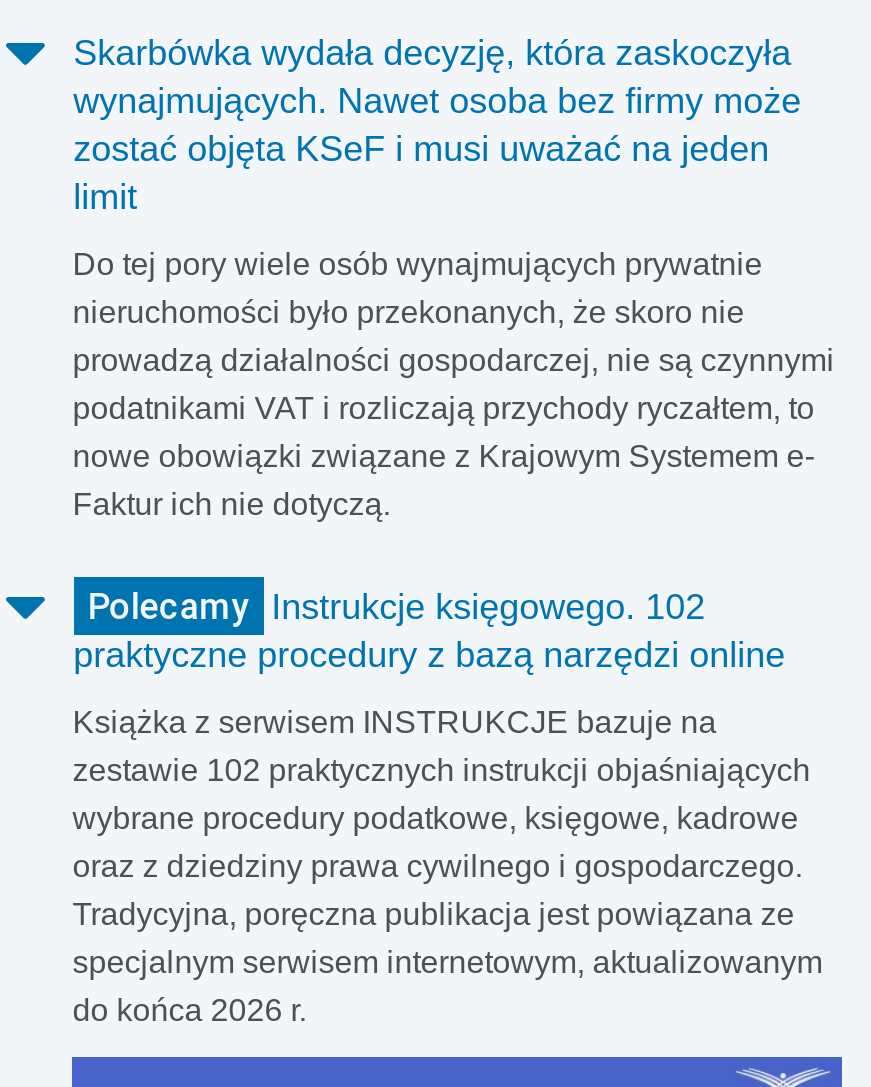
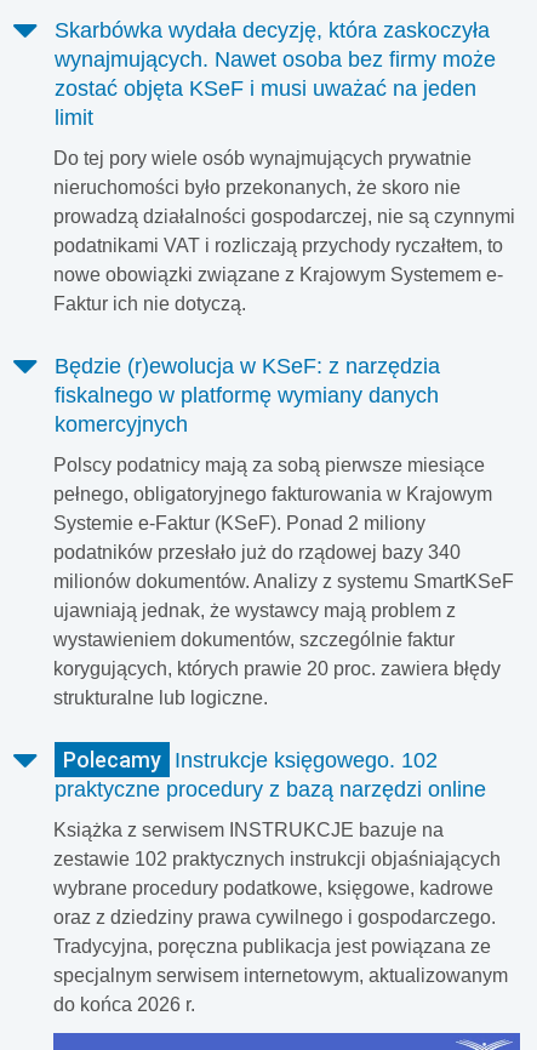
+ Będzie (r)ewolucja w KSeF: z narzędzia
+ fiskalnego w platformę wymiany danych
+ komercyjnych
+ Polscy podatnicy mają za sobą pierwsze miesiące
+ pełnego, obligatoryjnego fakturowania w Krajowym
+ Systemie e-Faktur (KSeF). Ponad 2 miliony
+ podatników przesłało już do rządowej bazy 340
+ milionów dokumentów. Analizy z systemu SmartKSeF
+ ujawniają jednak, że wystawcy mają problem z
+ wystawieniem dokumentów, szczególnie faktur
+ korygujących, których prawie 20 proc. zawiera błędy
+ strukturalne lub logiczne.
